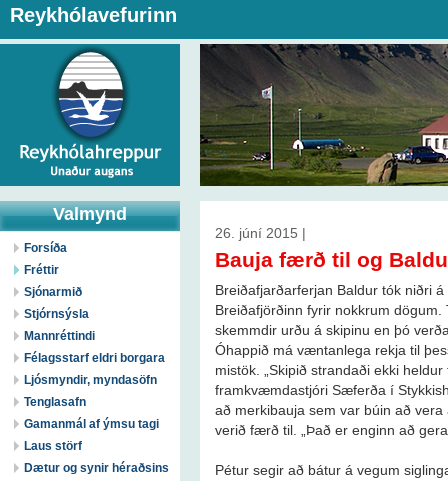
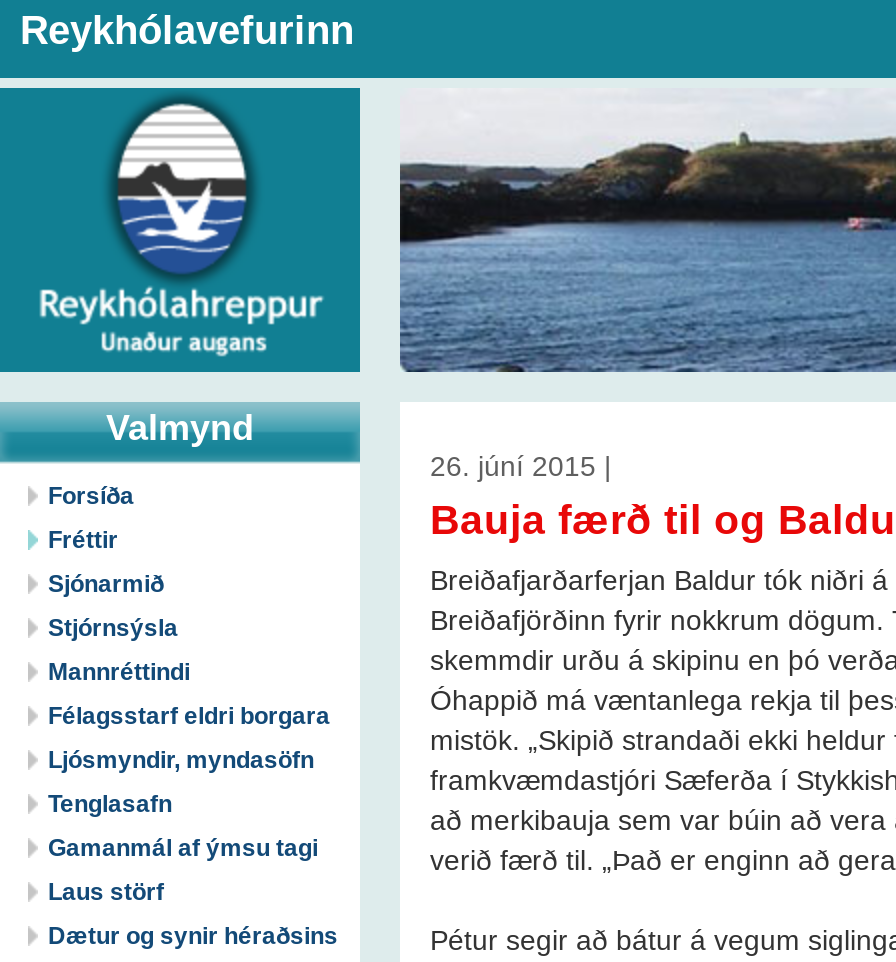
- [image]
+ [image]
